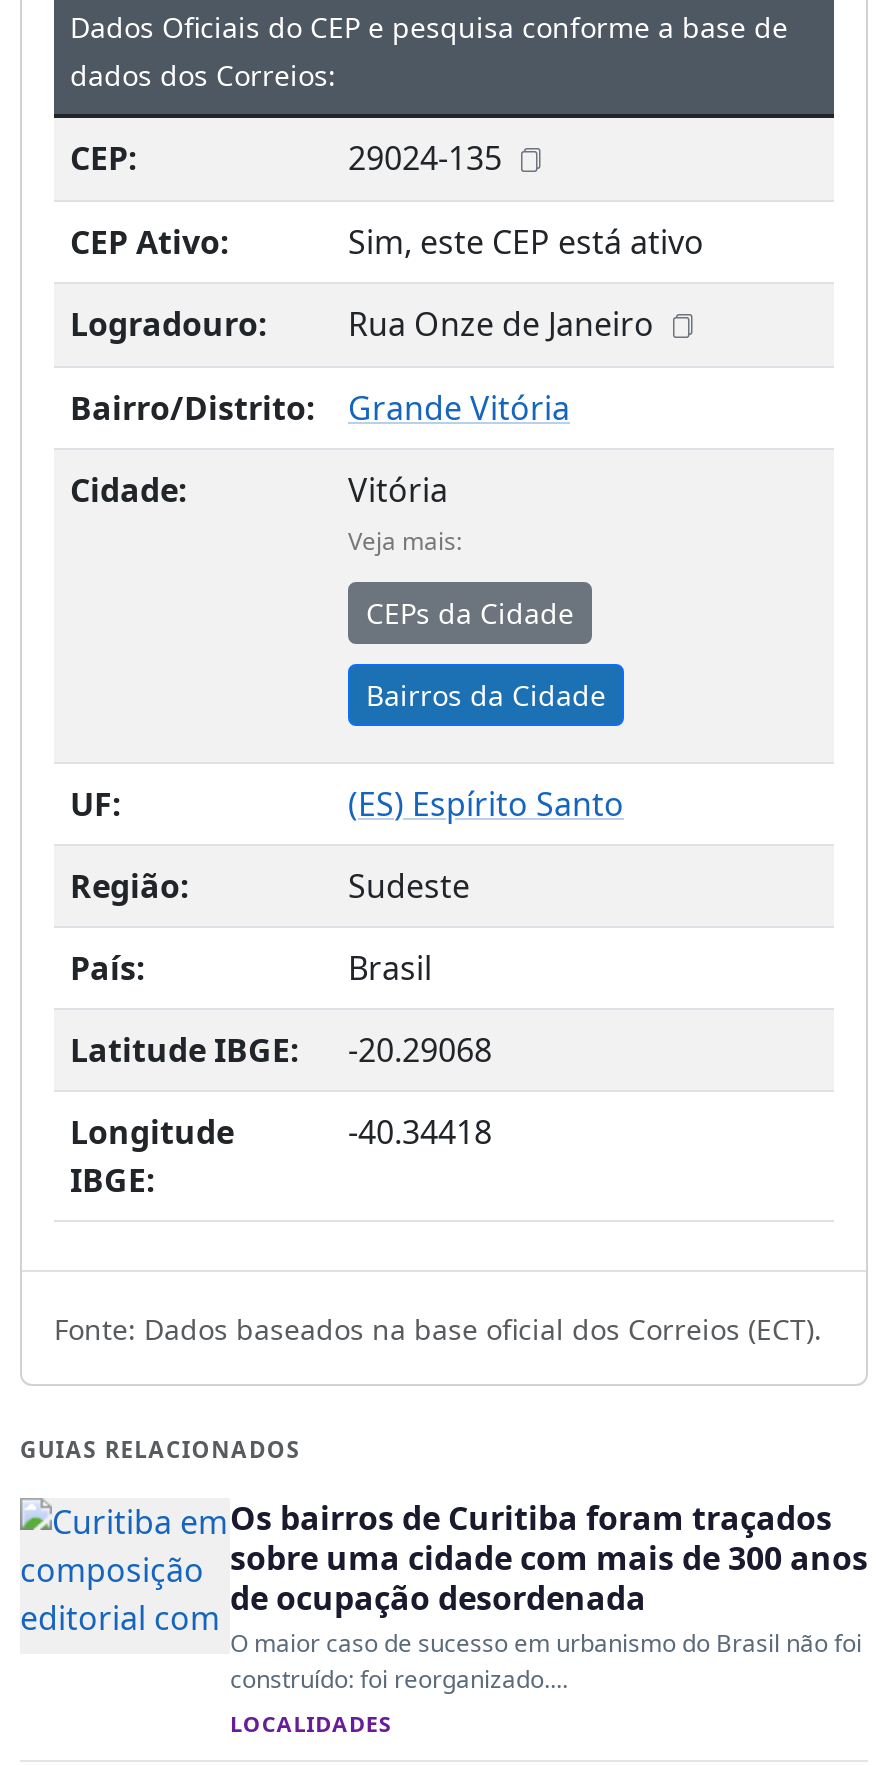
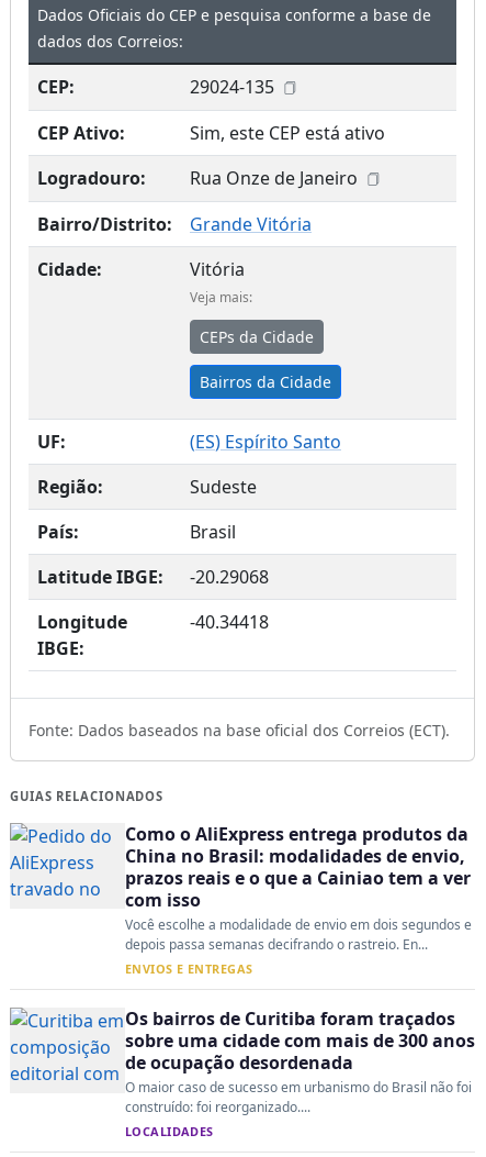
+ Como o AliExpress entrega produtos da
+ China no Brasil: modalidades de envio,
+ prazos reais e o que a Cainiao tem a ver
+ com isso
+ Você escolhe a modalidade de envio em dois segundos e
+ depois passa semanas decifrando o rastreio. En...
+ ENVIOS E ENTREGAS
